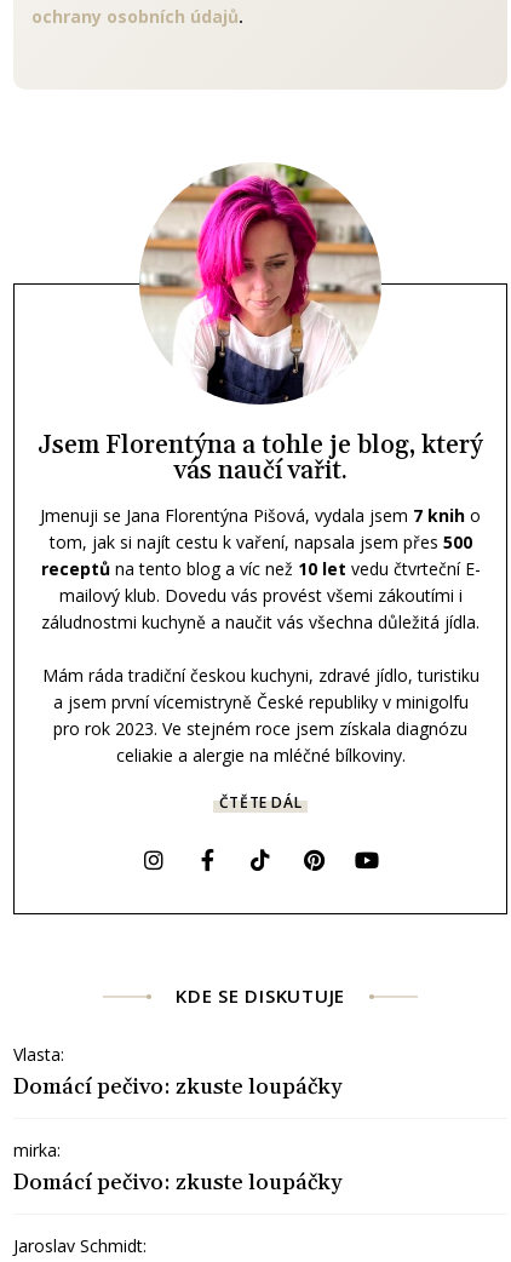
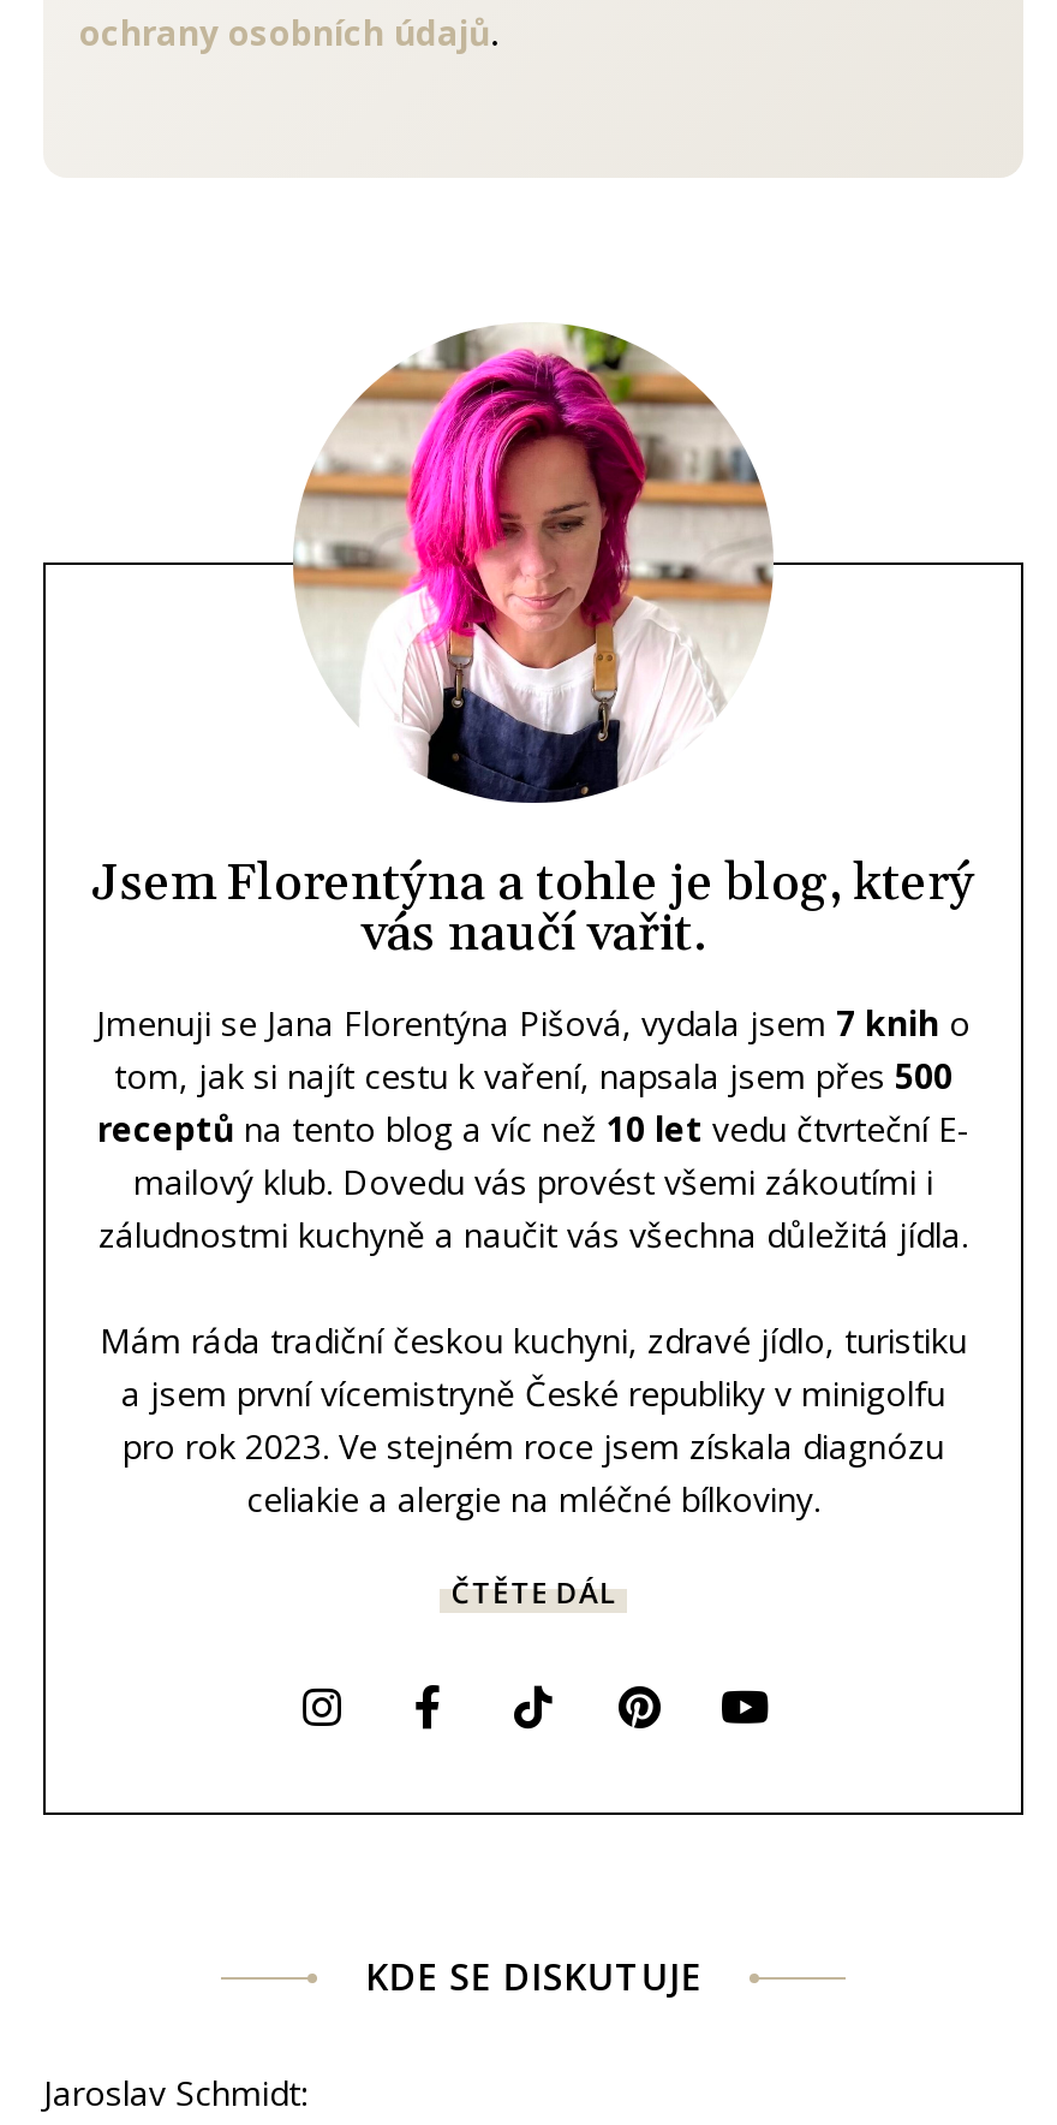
- Vlasta:
- Domácí pečivo: zkuste loupáčky
- mirka:
- Domácí pečivo: zkuste loupáčky
